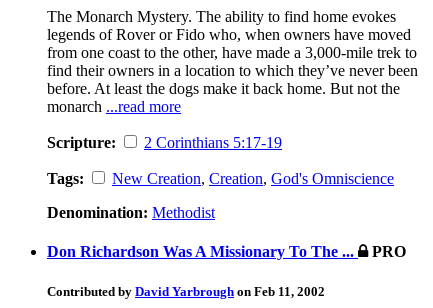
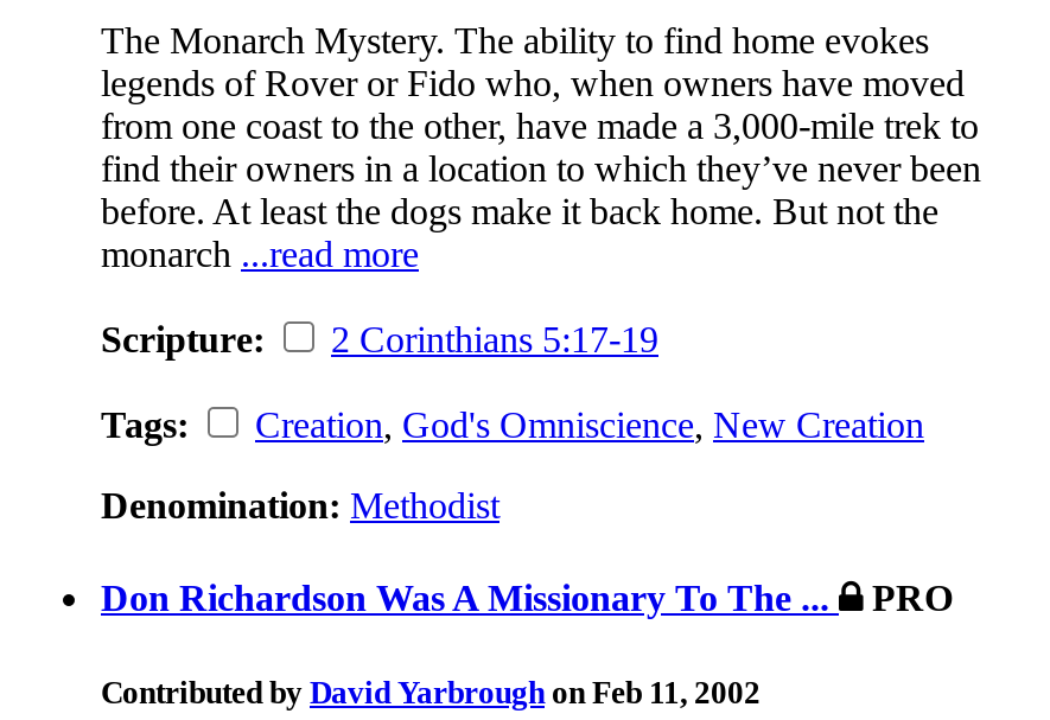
- New Creation, Creation, God's Omniscience
+ Creation, God's Omniscience, New Creation
